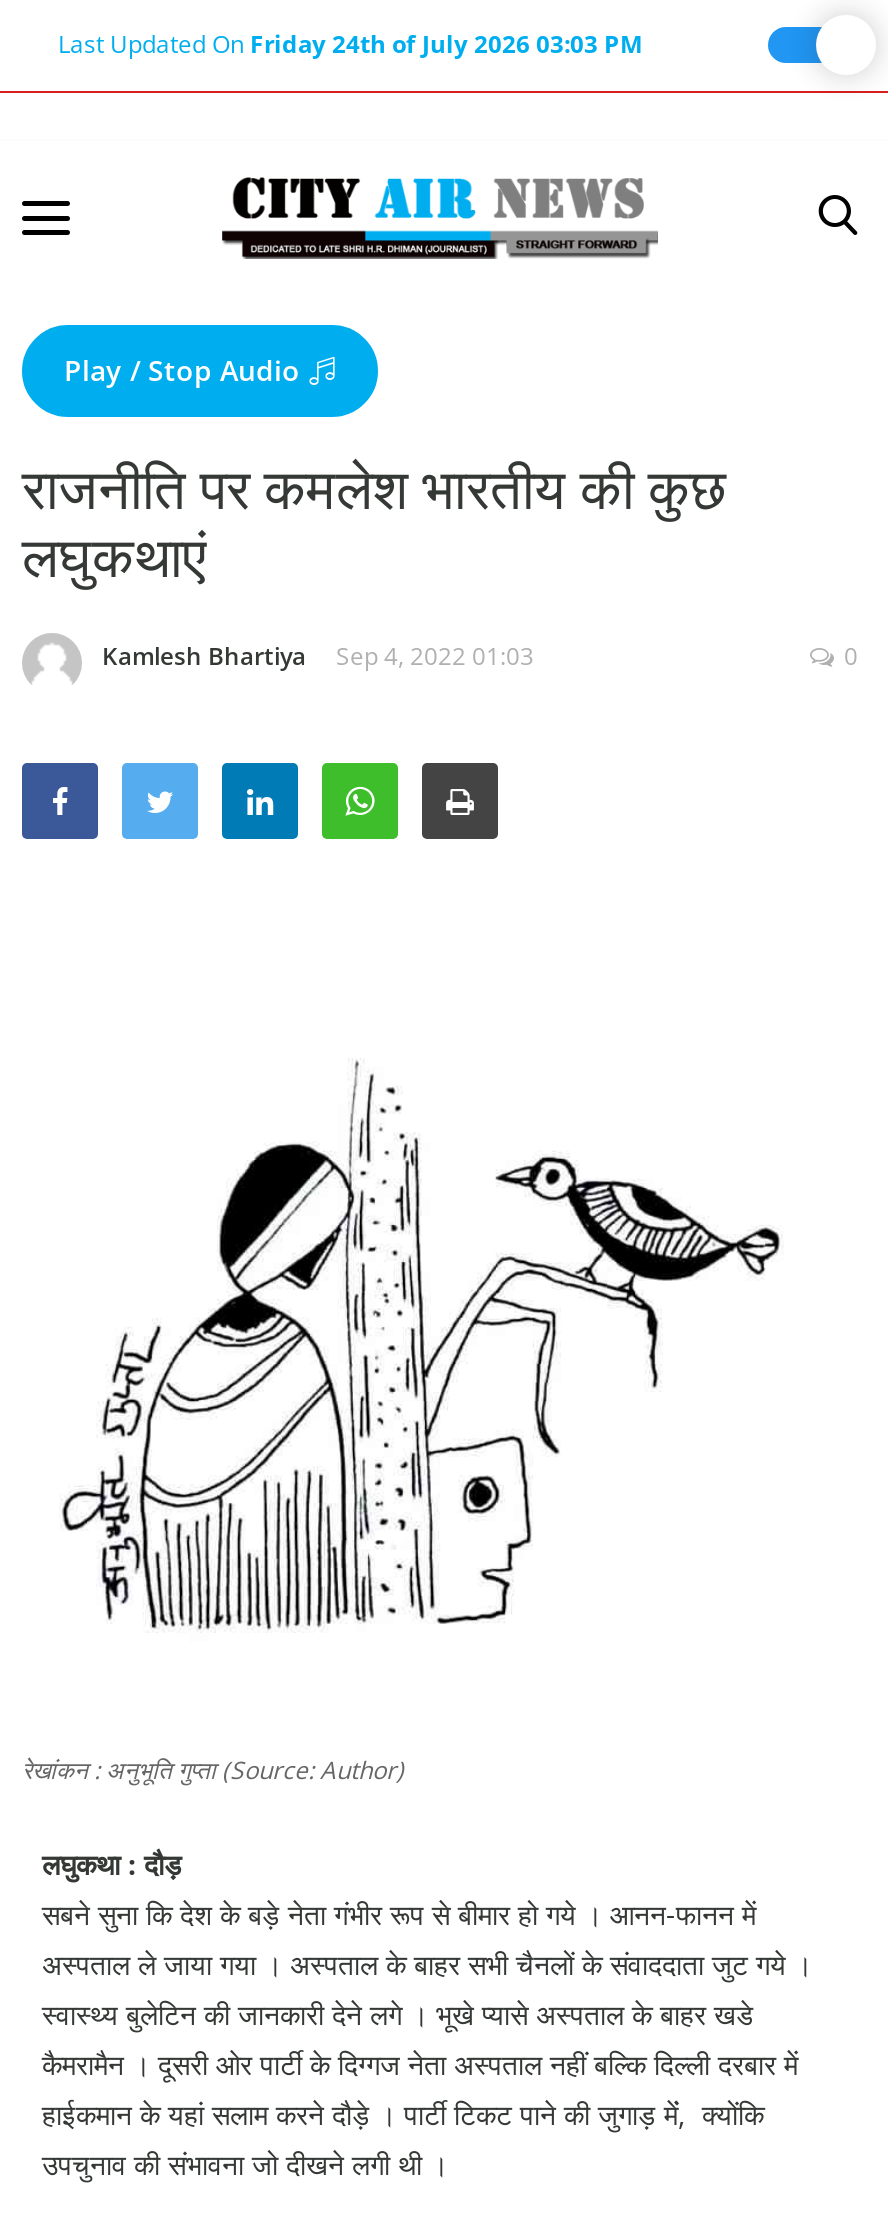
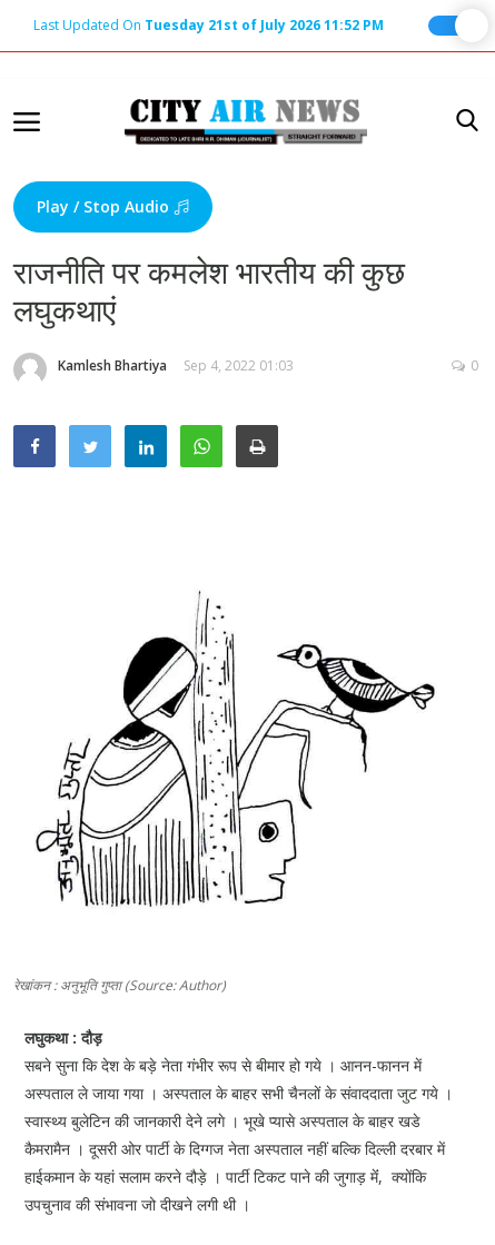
- Last Updated On Friday 24th of July 2026 03:03 PM
+ Last Updated On Tuesday 21st of July 2026 11:52 PM
